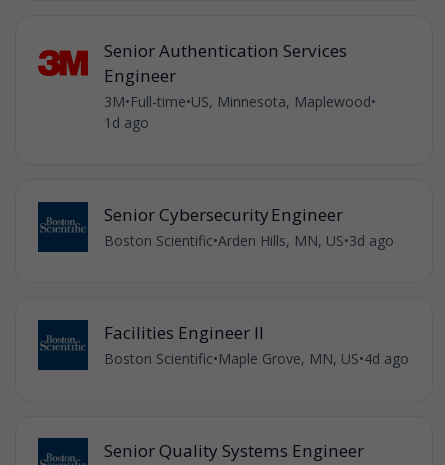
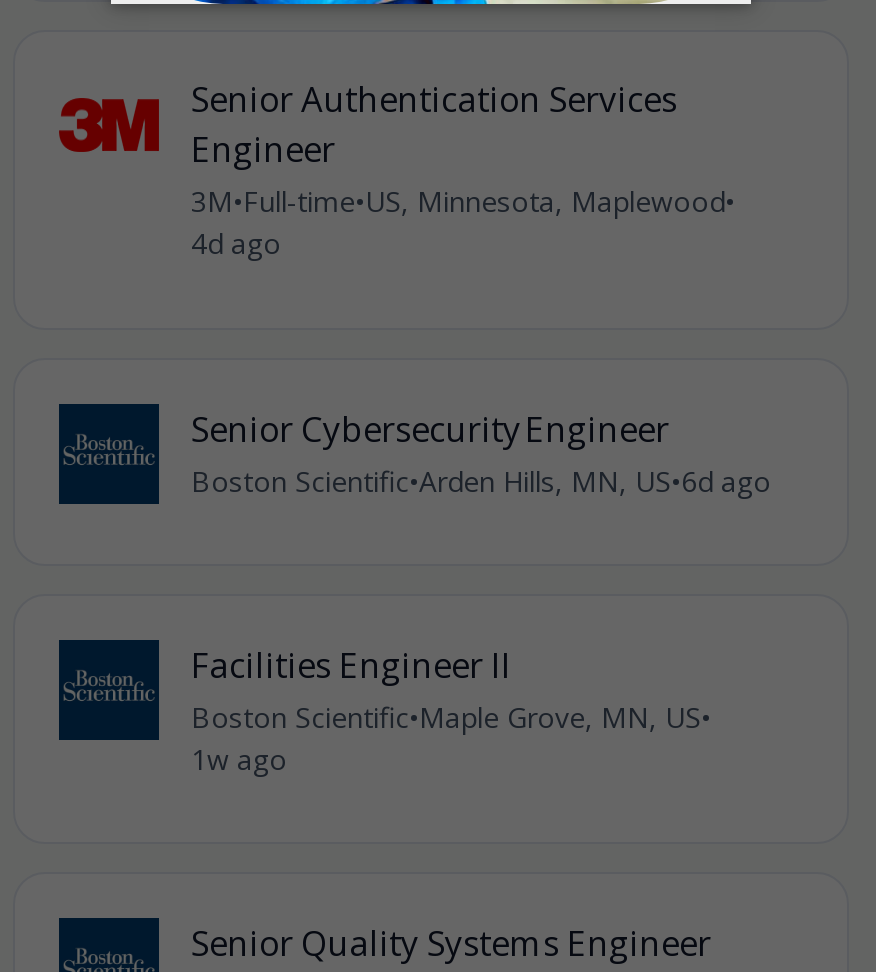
- 1d ago
+ 4d ago

- Boston Scientific•Arden Hills, MN, US•3d ago
+ Boston Scientific•Arden Hills, MN, US•6d ago

- Boston Scientific•Maple Grove, MN, US•4d ago
+ Boston Scientific•Maple Grove, MN, US•
+ 1w ago
